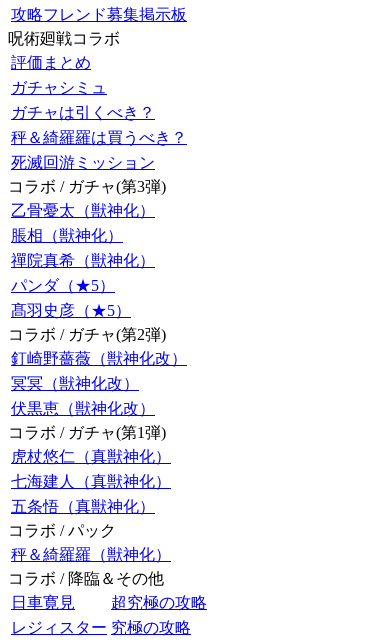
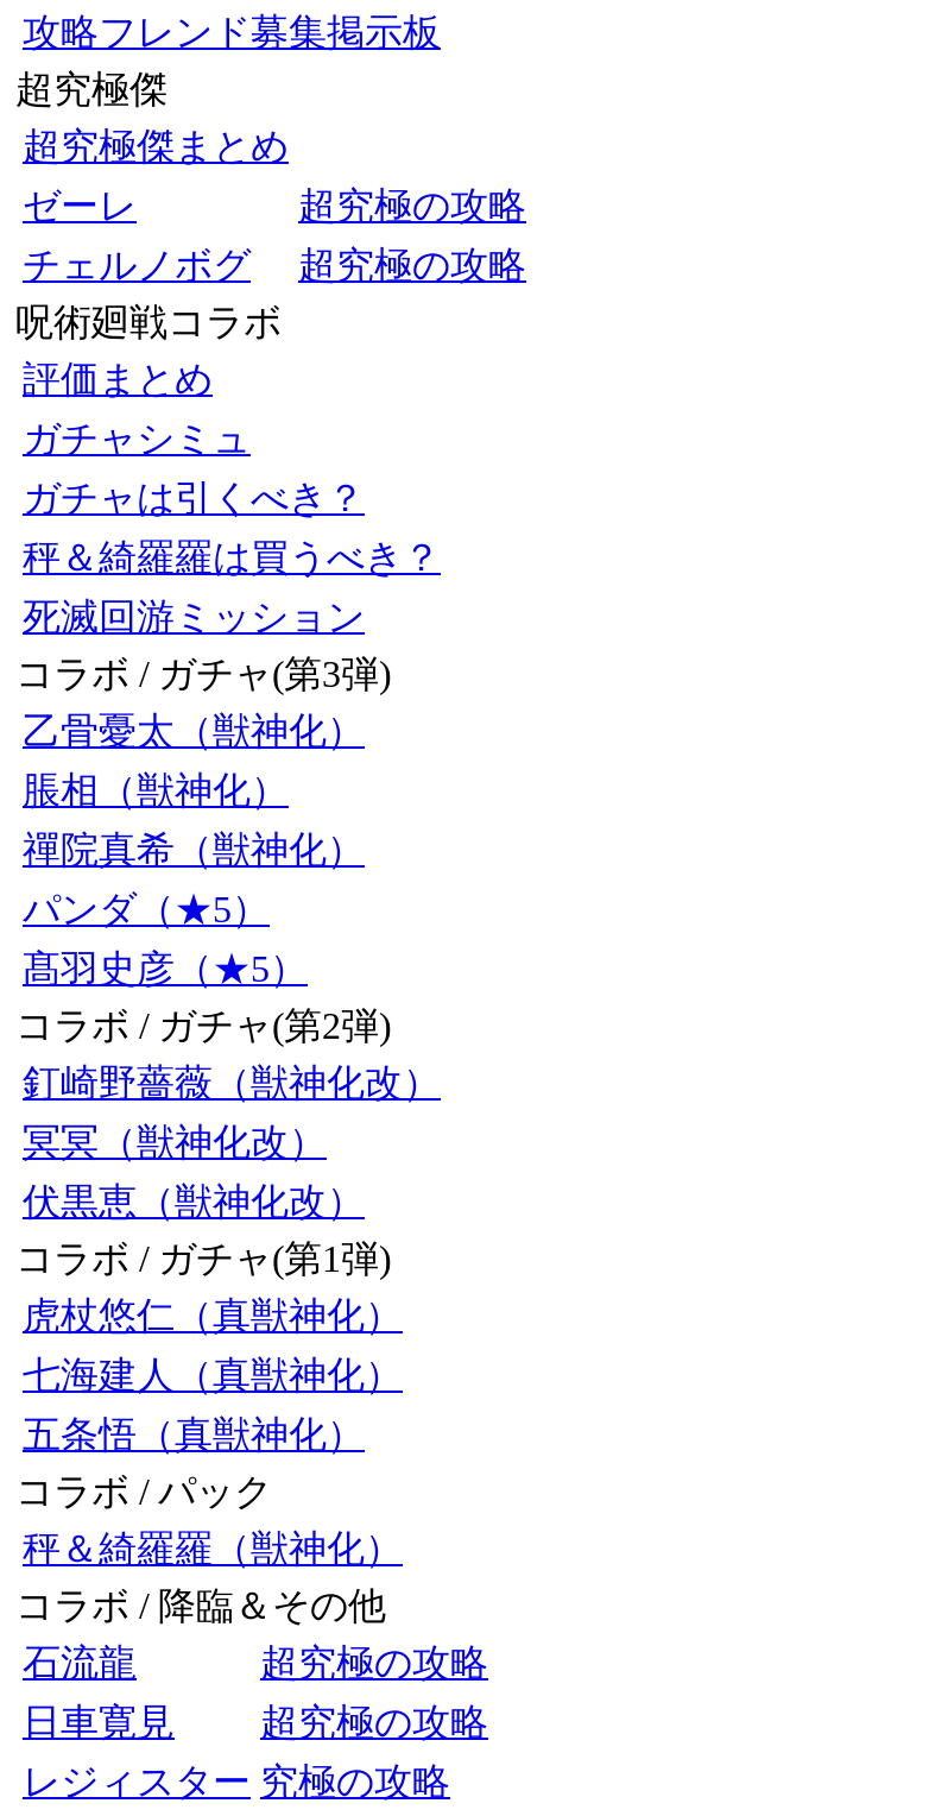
+ 超究極傑
+ 超究極傑まとめ
+ ゼーレ
+ 超究極の攻略
+ チェルノボグ
+ 超究極の攻略

+ 石流龍
+ 超究極の攻略
